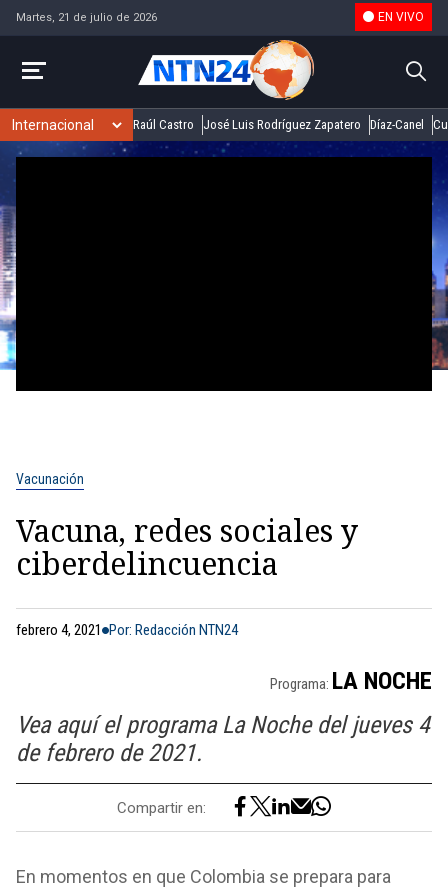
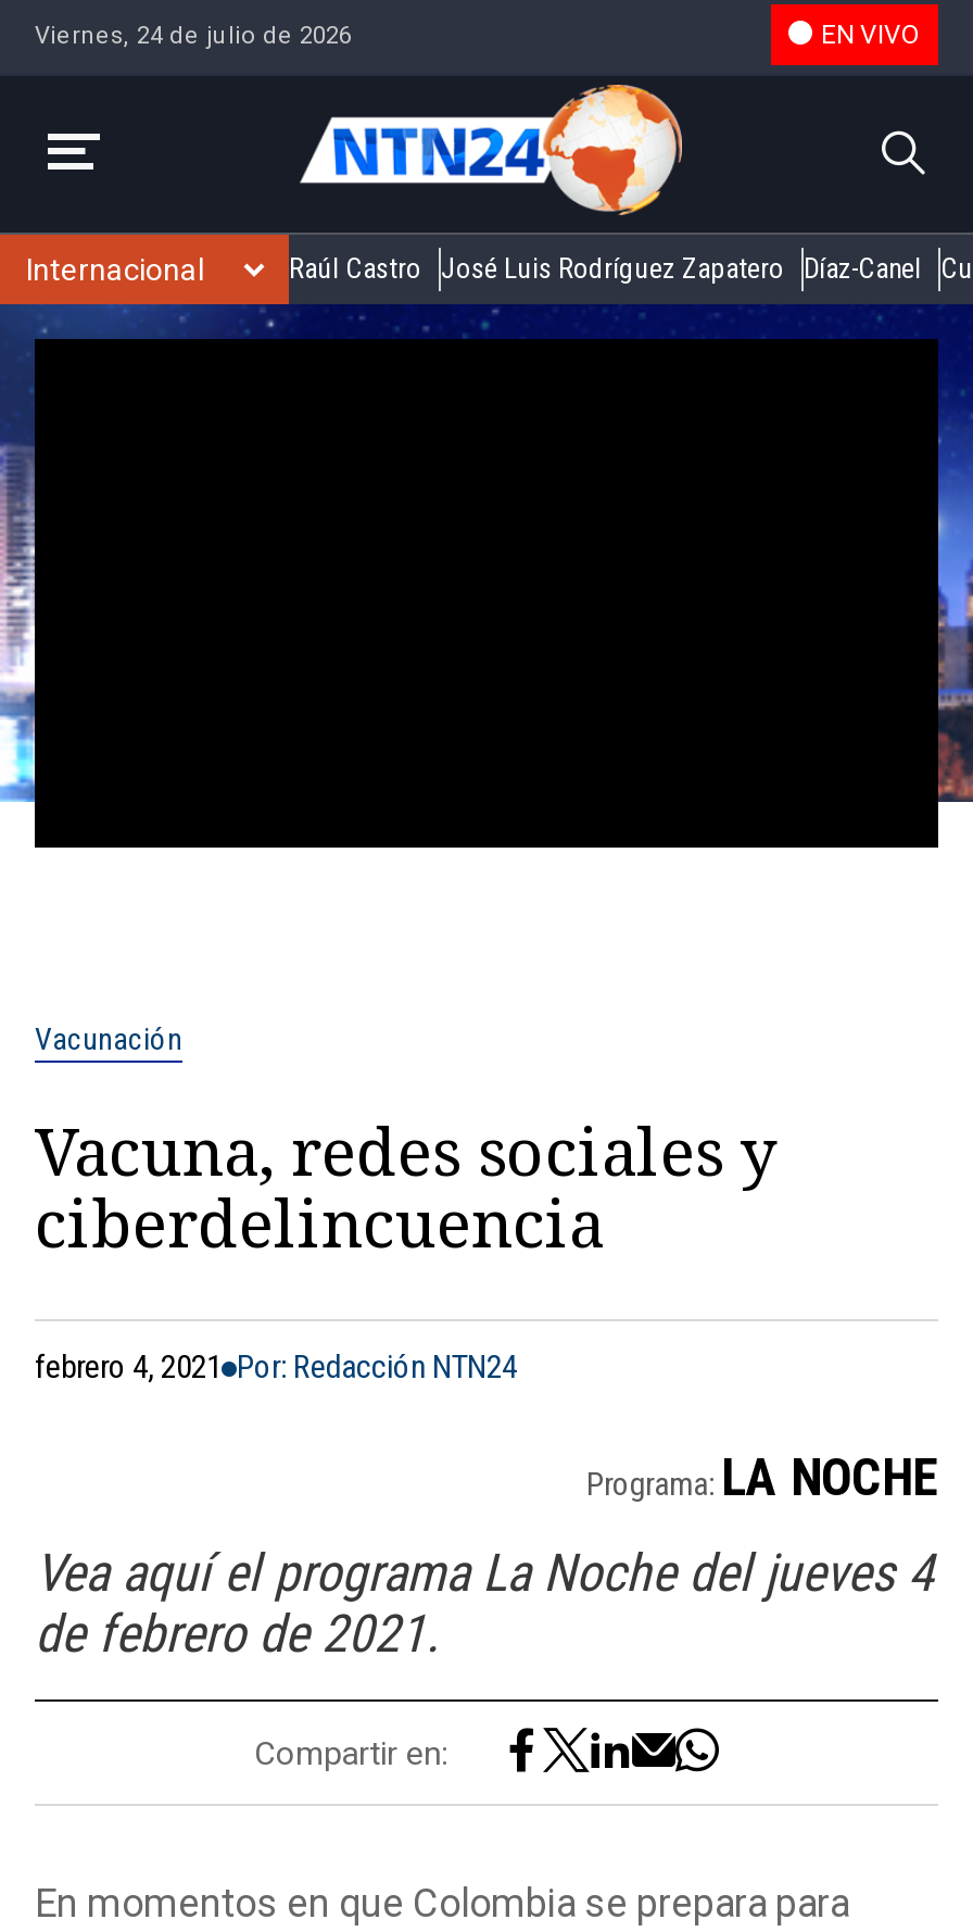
- Martes, 21 de julio de 2026
+ Viernes, 24 de julio de 2026
